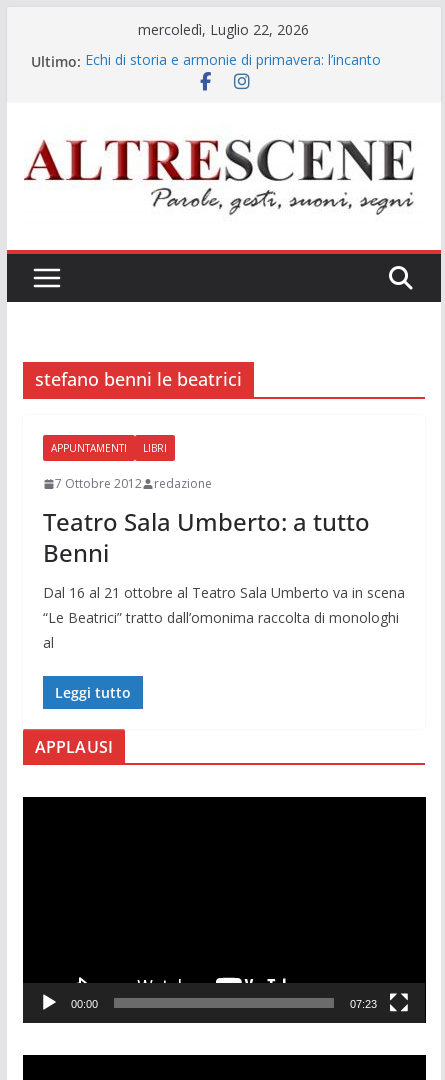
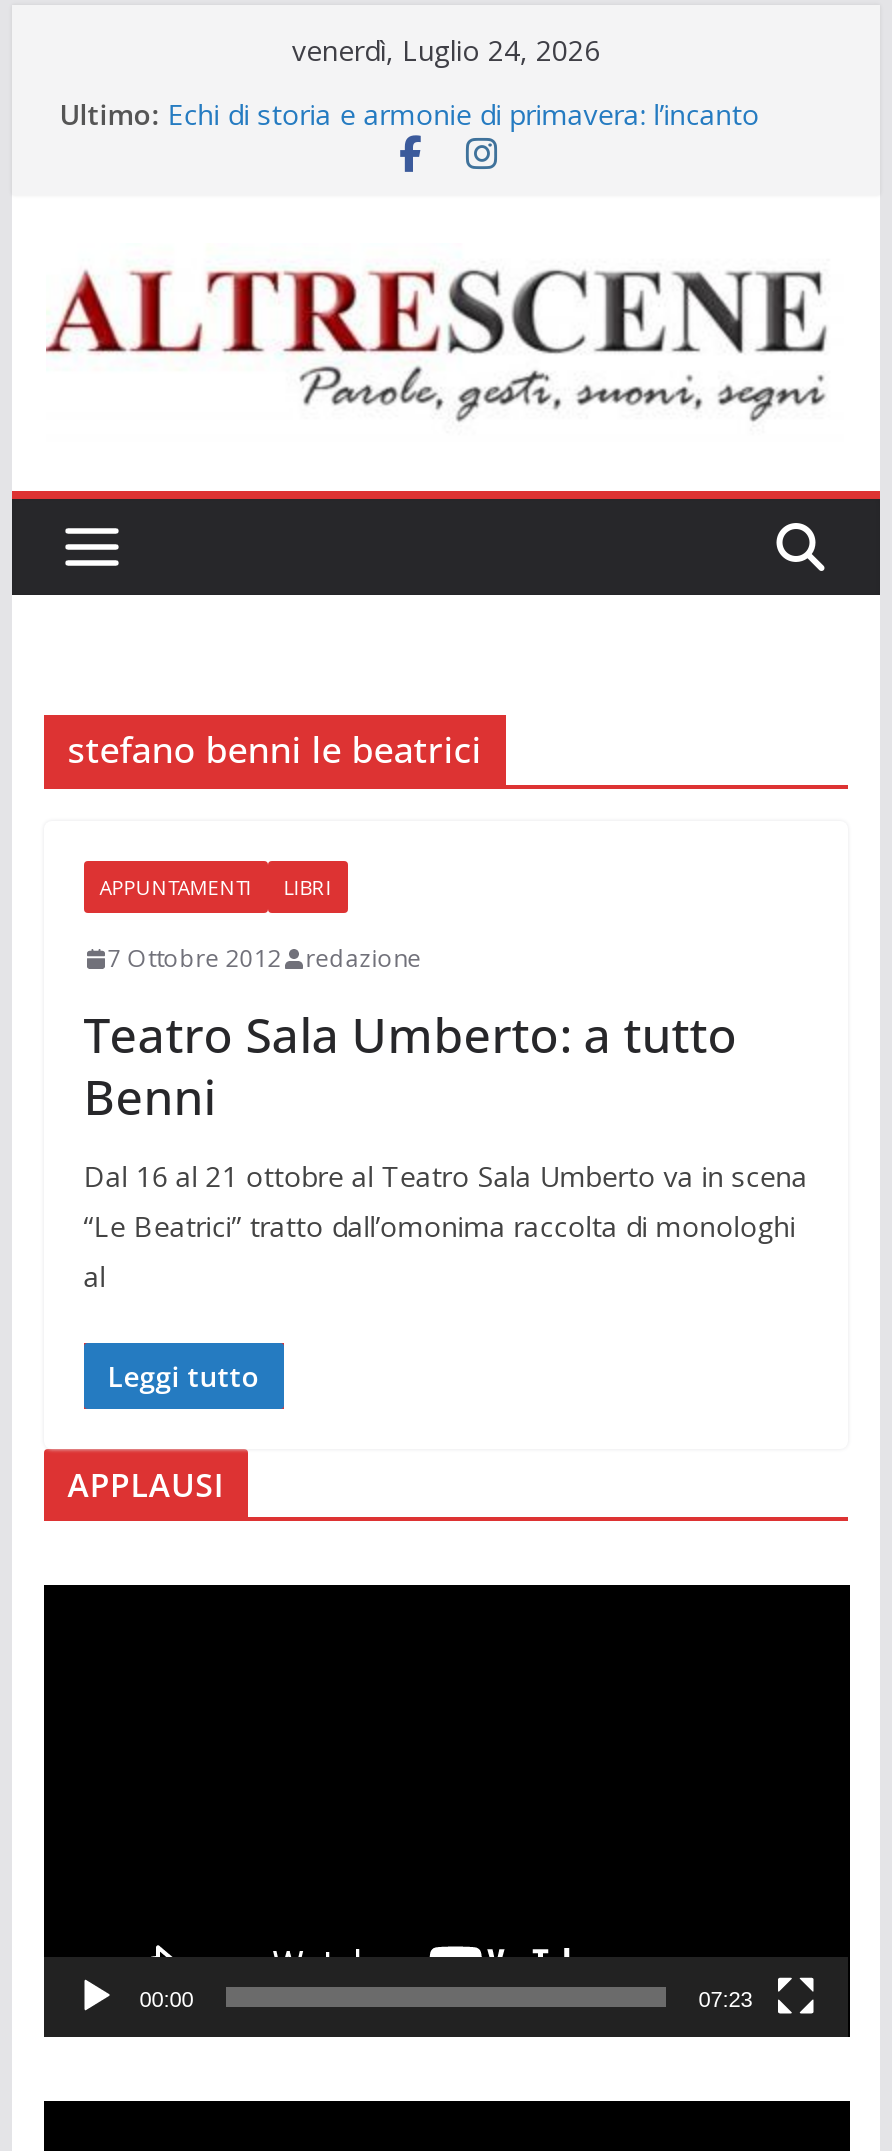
- mercoledì, Luglio 22, 2026
+ venerdì, Luglio 24, 2026
